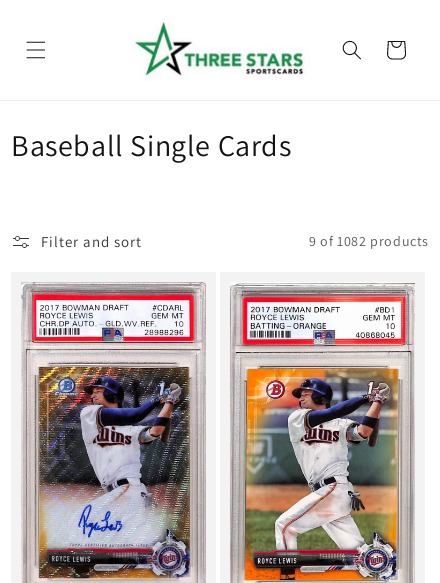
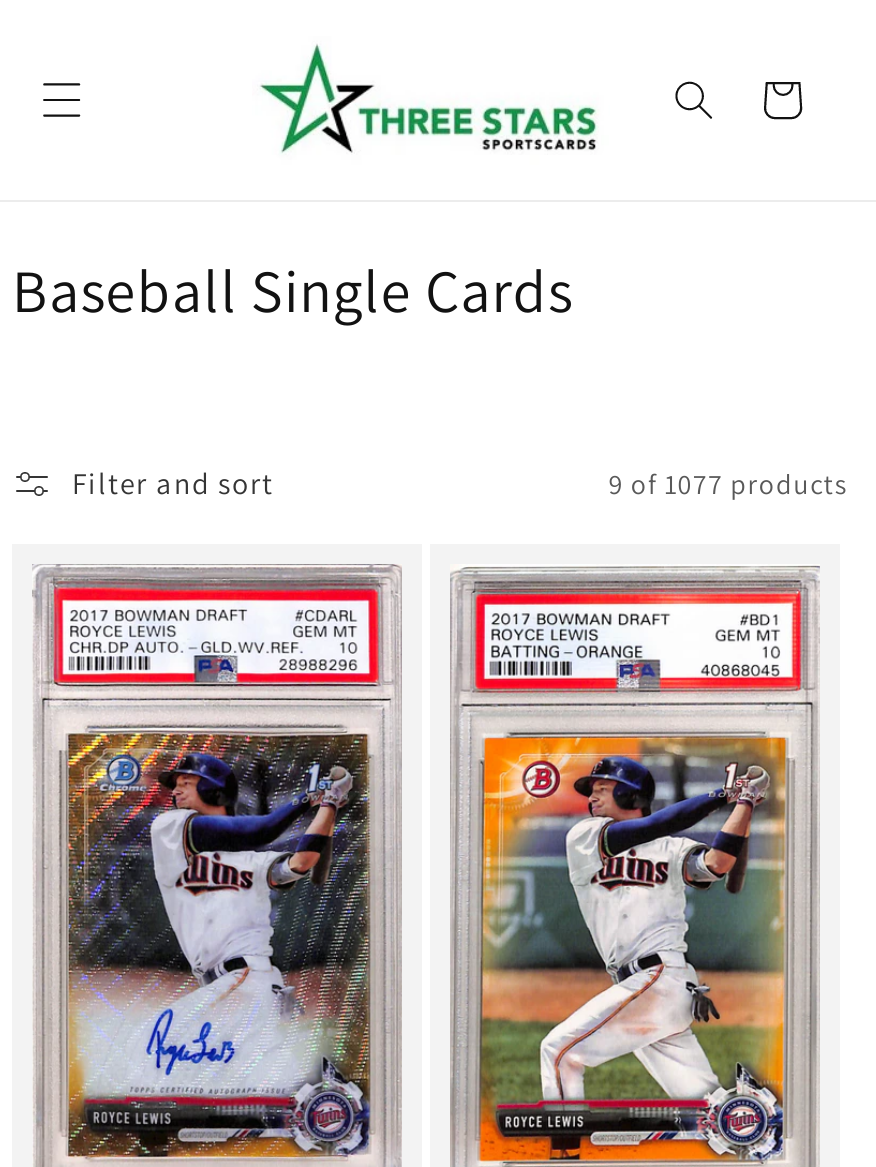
- 9 of 1082 products
+ 9 of 1077 products
